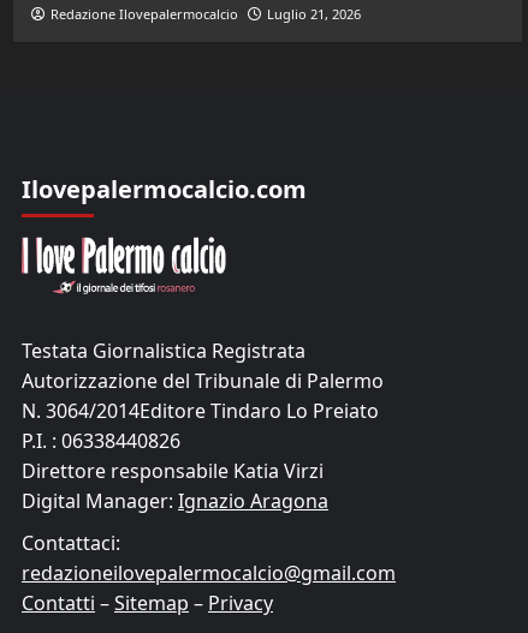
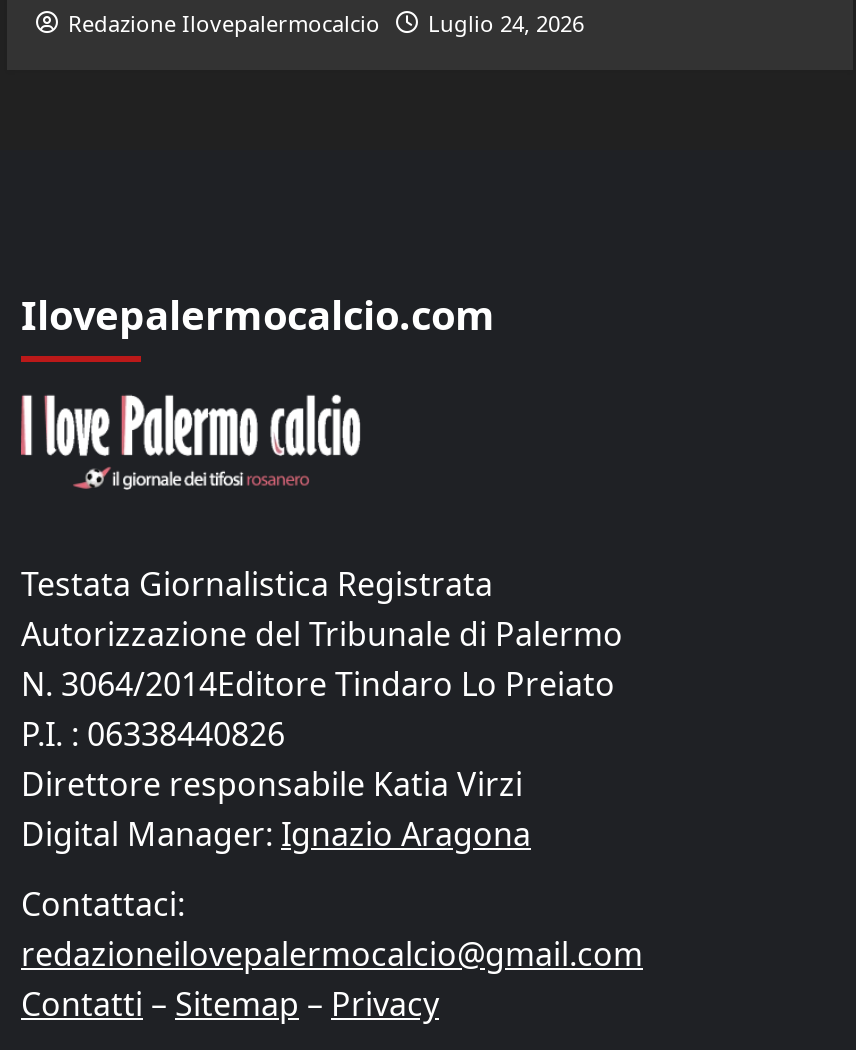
- Redazione Ilovepalermocalcio Luglio 21, 2026
+ Redazione Ilovepalermocalcio Luglio 24, 2026
